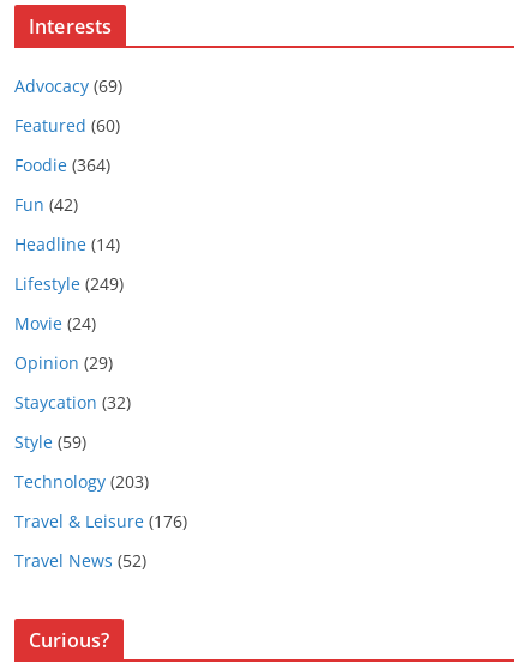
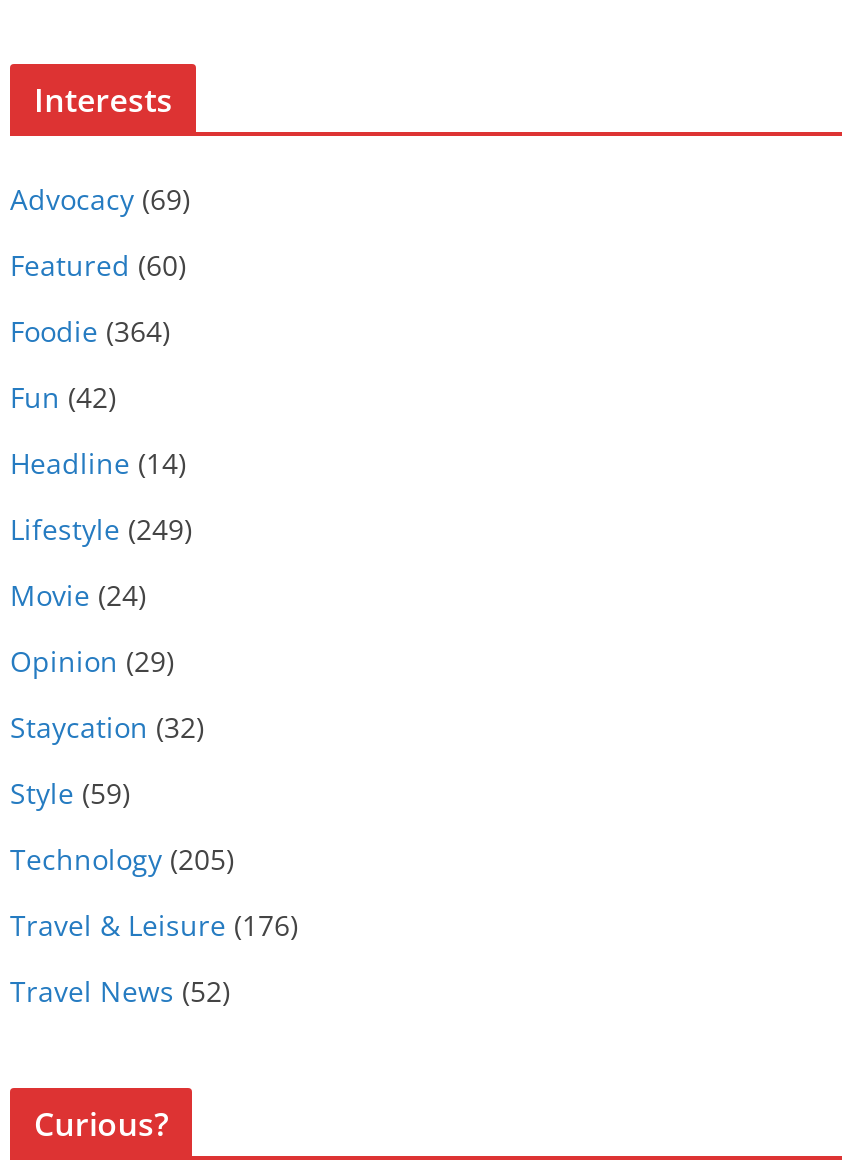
- Technology (203)
+ Technology (205)
